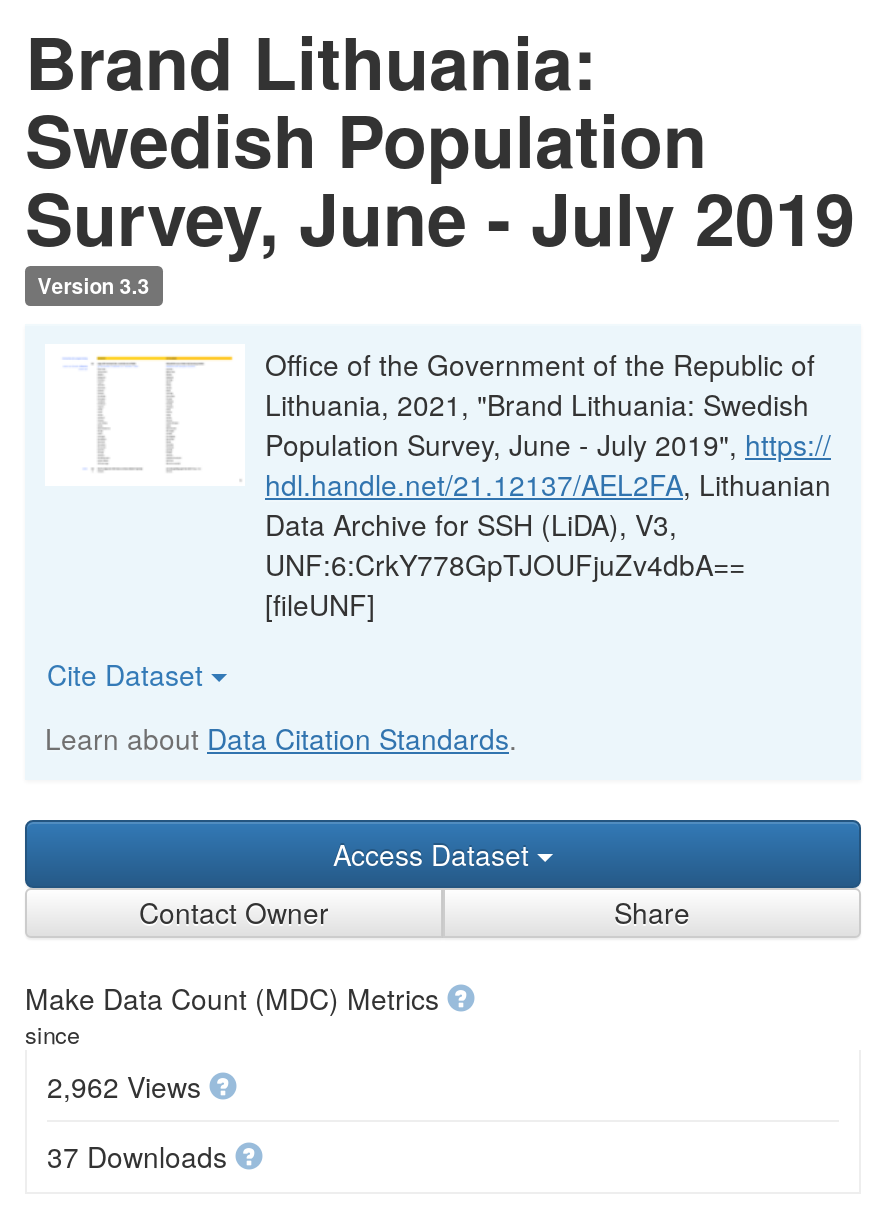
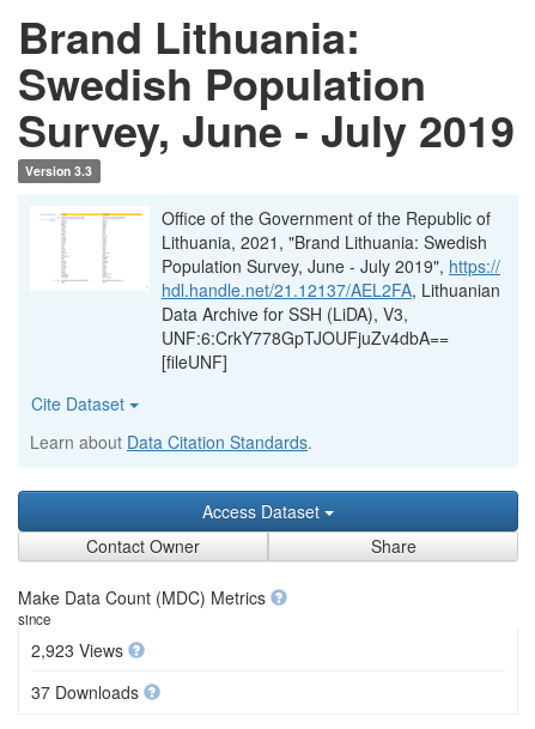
- 2,962 Views
+ 2,923 Views
